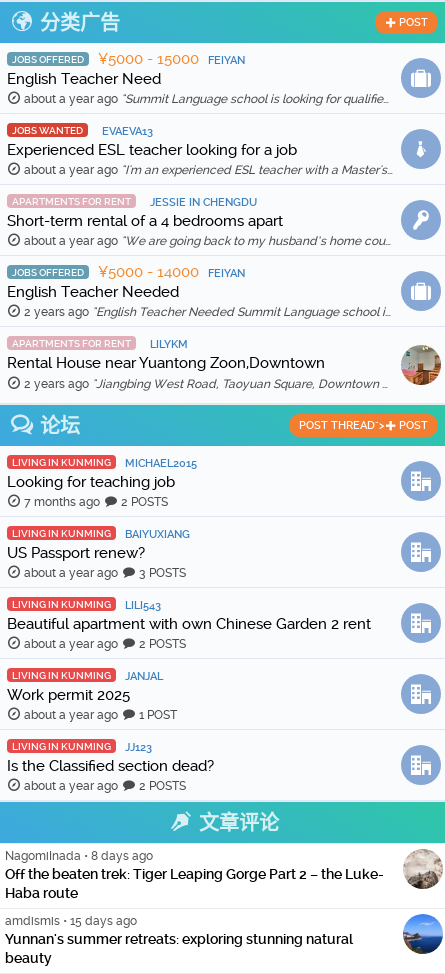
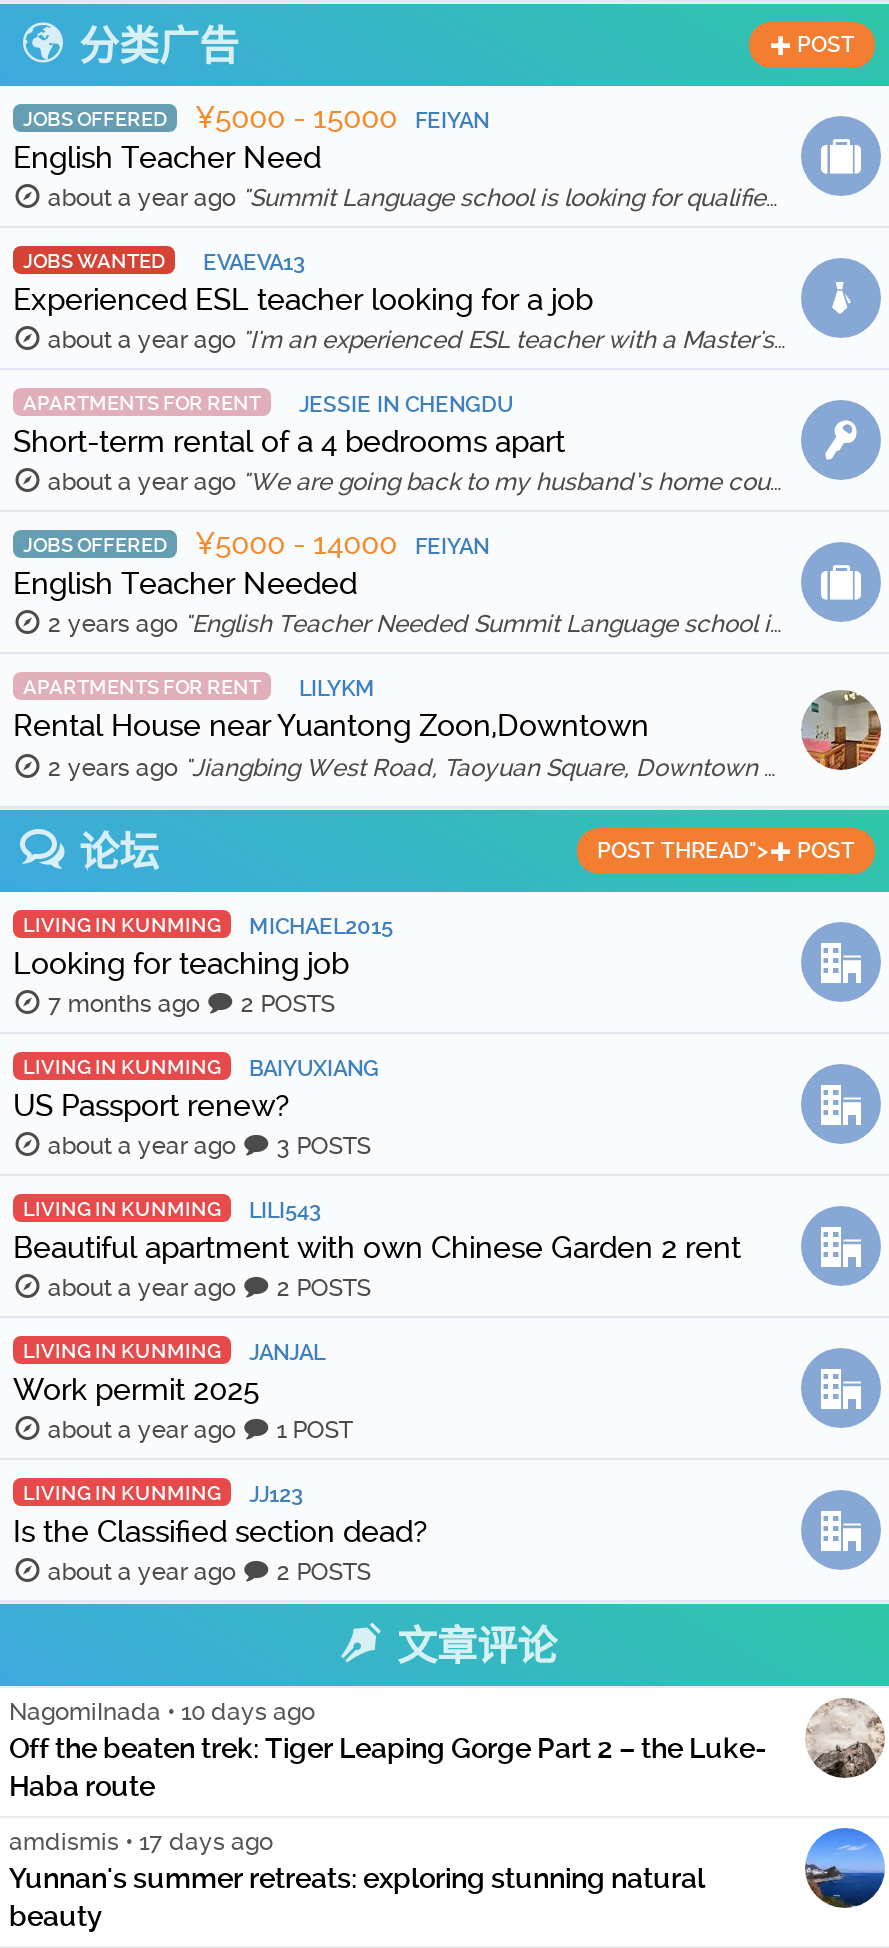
- NagomiInada • 8 days ago
+ NagomiInada • 10 days ago

- amdismis • 15 days ago
+ amdismis • 17 days ago
